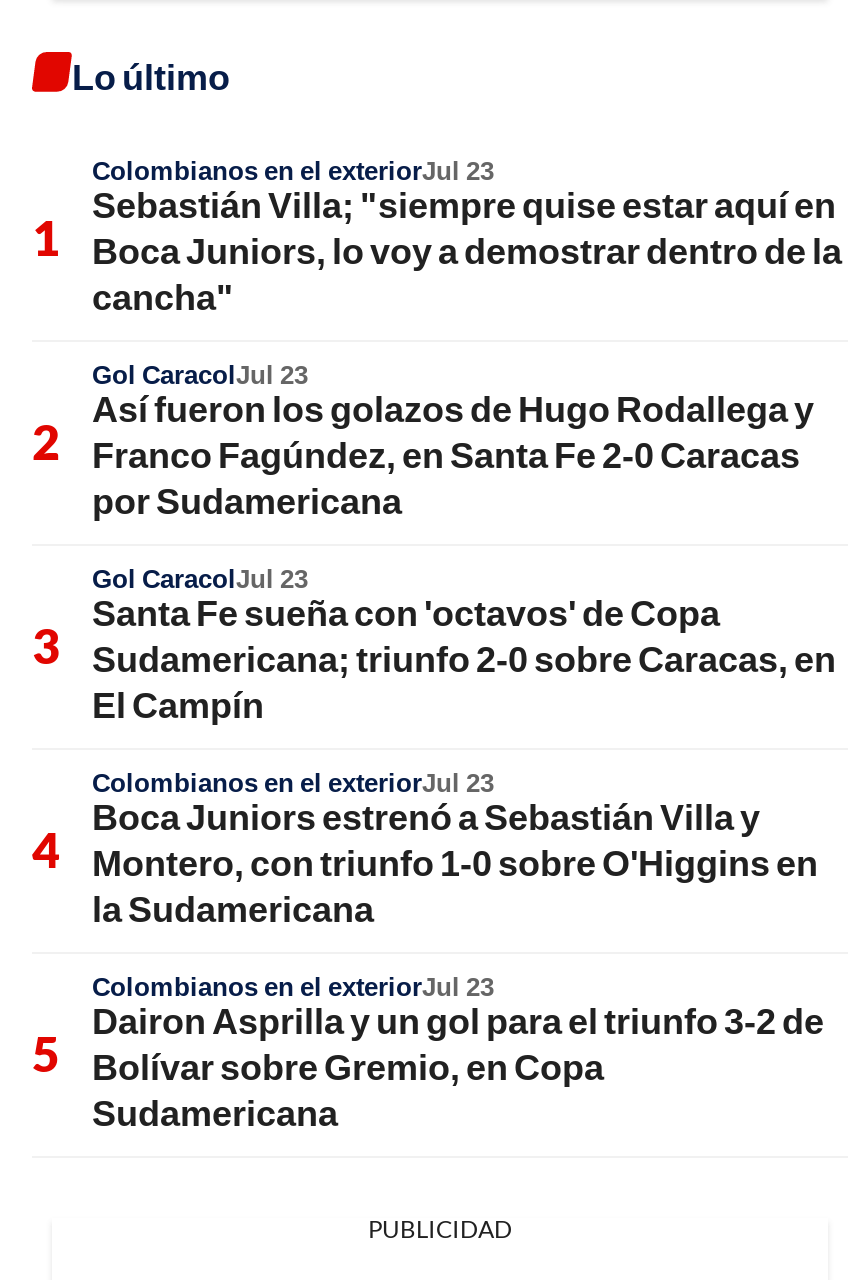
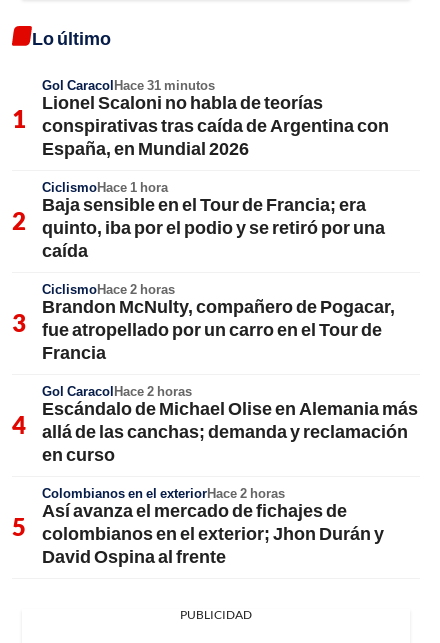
- Colombianos en el exteriorJul 23
- Sebastián Villa; "siempre quise estar aquí en
- Boca Juniors, lo voy a demostrar dentro de la
- cancha"
+ Gol CaracolHace 31 minutos
+ Lionel Scaloni no habla de teorías
+ conspirativas tras caída de Argentina con
+ España, en Mundial 2026

- Gol CaracolJul 23
- Así fueron los golazos de Hugo Rodallega y
- Franco Fagúndez, en Santa Fe 2-0 Caracas
- por Sudamericana
+ CiclismoHace 1 hora
+ Baja sensible en el Tour de Francia; era
+ quinto, iba por el podio y se retiró por una
+ caída

- Gol CaracolJul 23
- Santa Fe sueña con 'octavos' de Copa
- Sudamericana; triunfo 2-0 sobre Caracas, en
- El Campín
+ CiclismoHace 2 horas
+ Brandon McNulty, compañero de Pogacar,
+ fue atropellado por un carro en el Tour de
+ Francia

- Colombianos en el exteriorJul 23
- Boca Juniors estrenó a Sebastián Villa y
- Montero, con triunfo 1-0 sobre O'Higgins en
- la Sudamericana
+ Gol CaracolHace 2 horas
+ Escándalo de Michael Olise en Alemania más
+ allá de las canchas; demanda y reclamación
+ en curso

- Colombianos en el exteriorJul 23
- Dairon Asprilla y un gol para el triunfo 3-2 de
- Bolívar sobre Gremio, en Copa
- Sudamericana
+ Colombianos en el exteriorHace 2 horas
+ Así avanza el mercado de fichajes de
+ colombianos en el exterior; Jhon Durán y
+ David Ospina al frente
